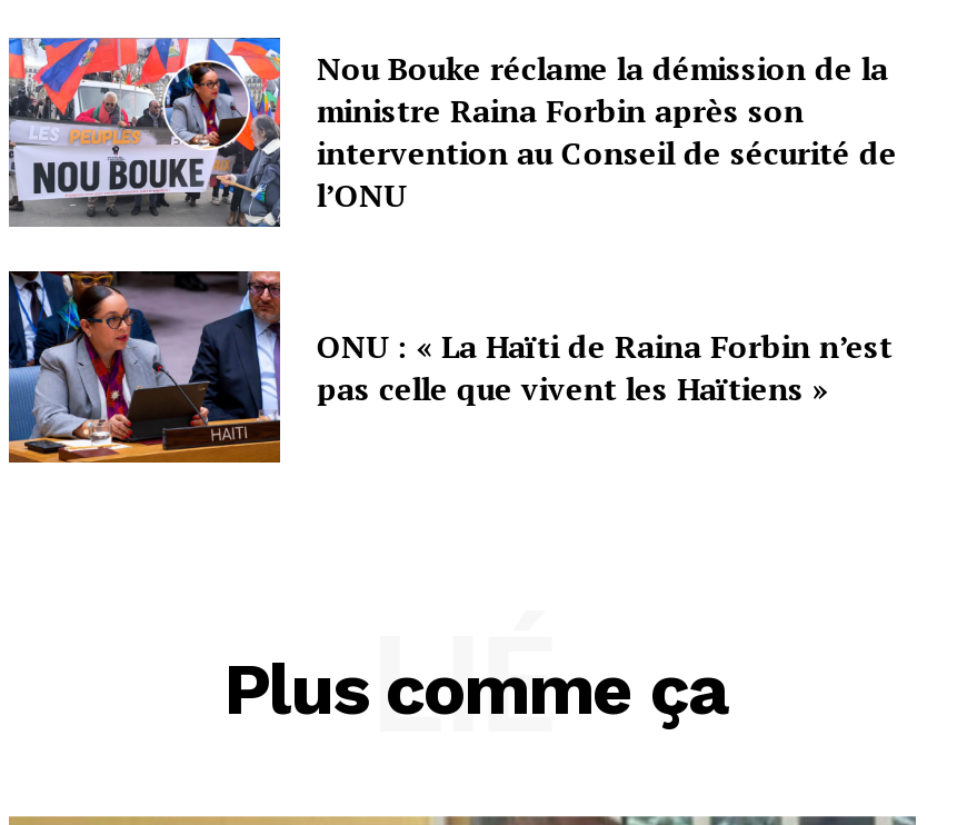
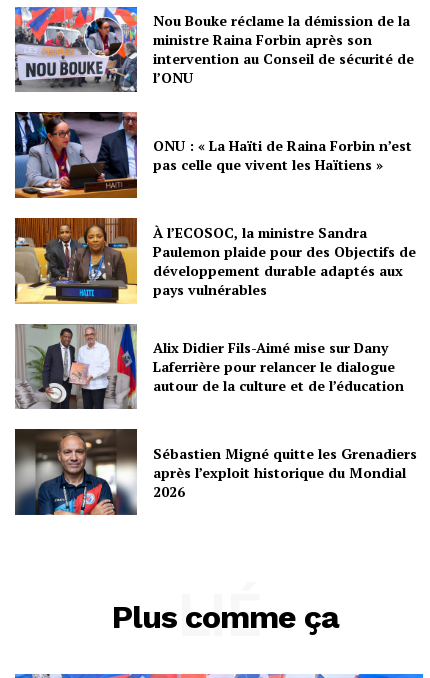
+ [image]
+ À l’ECOSOC, la ministre Sandra
+ Paulemon plaide pour des Objectifs de
+ développement durable adaptés aux
+ pays vulnérables
+ Alix Didier Fils-Aimé mise sur Dany
+ Laferrière pour relancer le dialogue
+ autour de la culture et de l’éducation

+ [image]
+ Sébastien Migné quitte les Grenadiers
+ après l’exploit historique du Mondial
+ 2026

+ [image]
